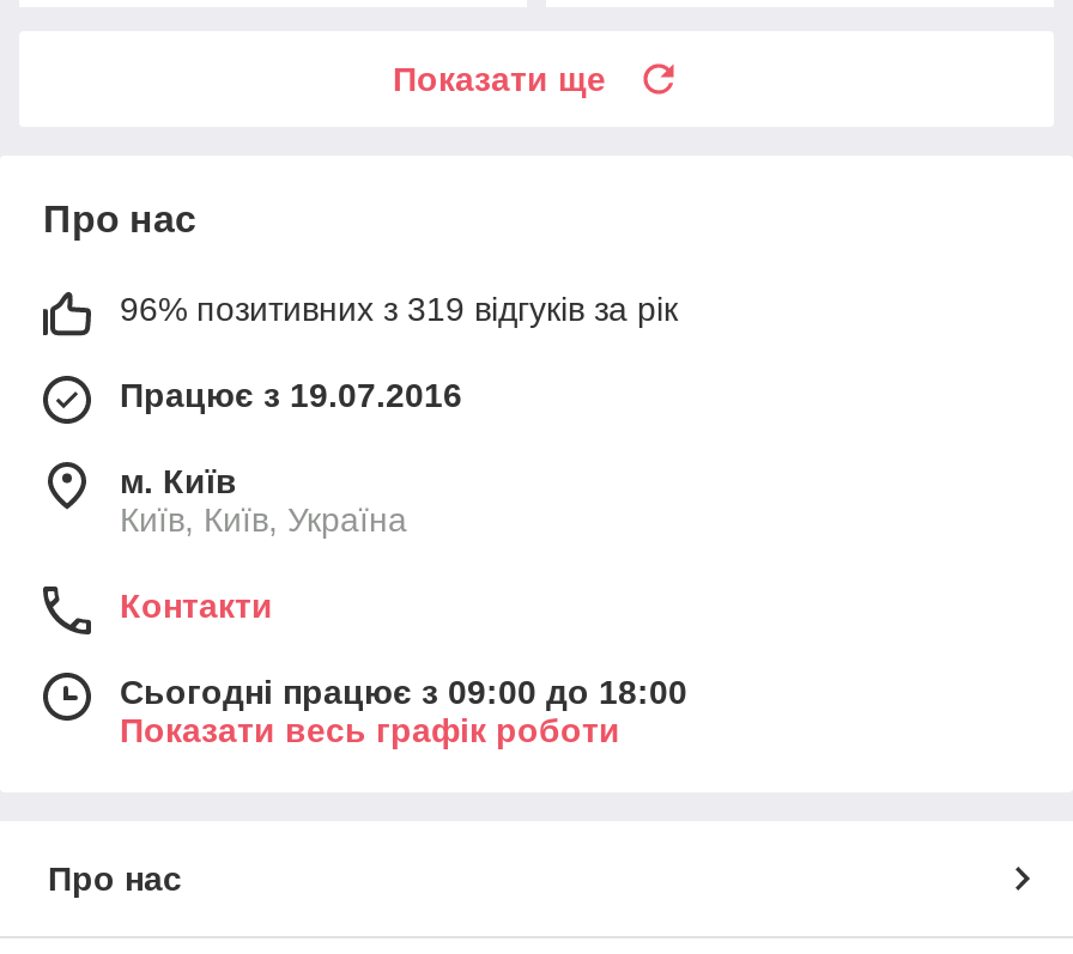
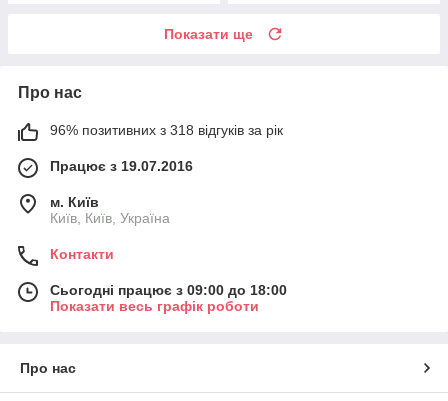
- 96% позитивних з 319 відгуків за рік
+ 96% позитивних з 318 відгуків за рік
